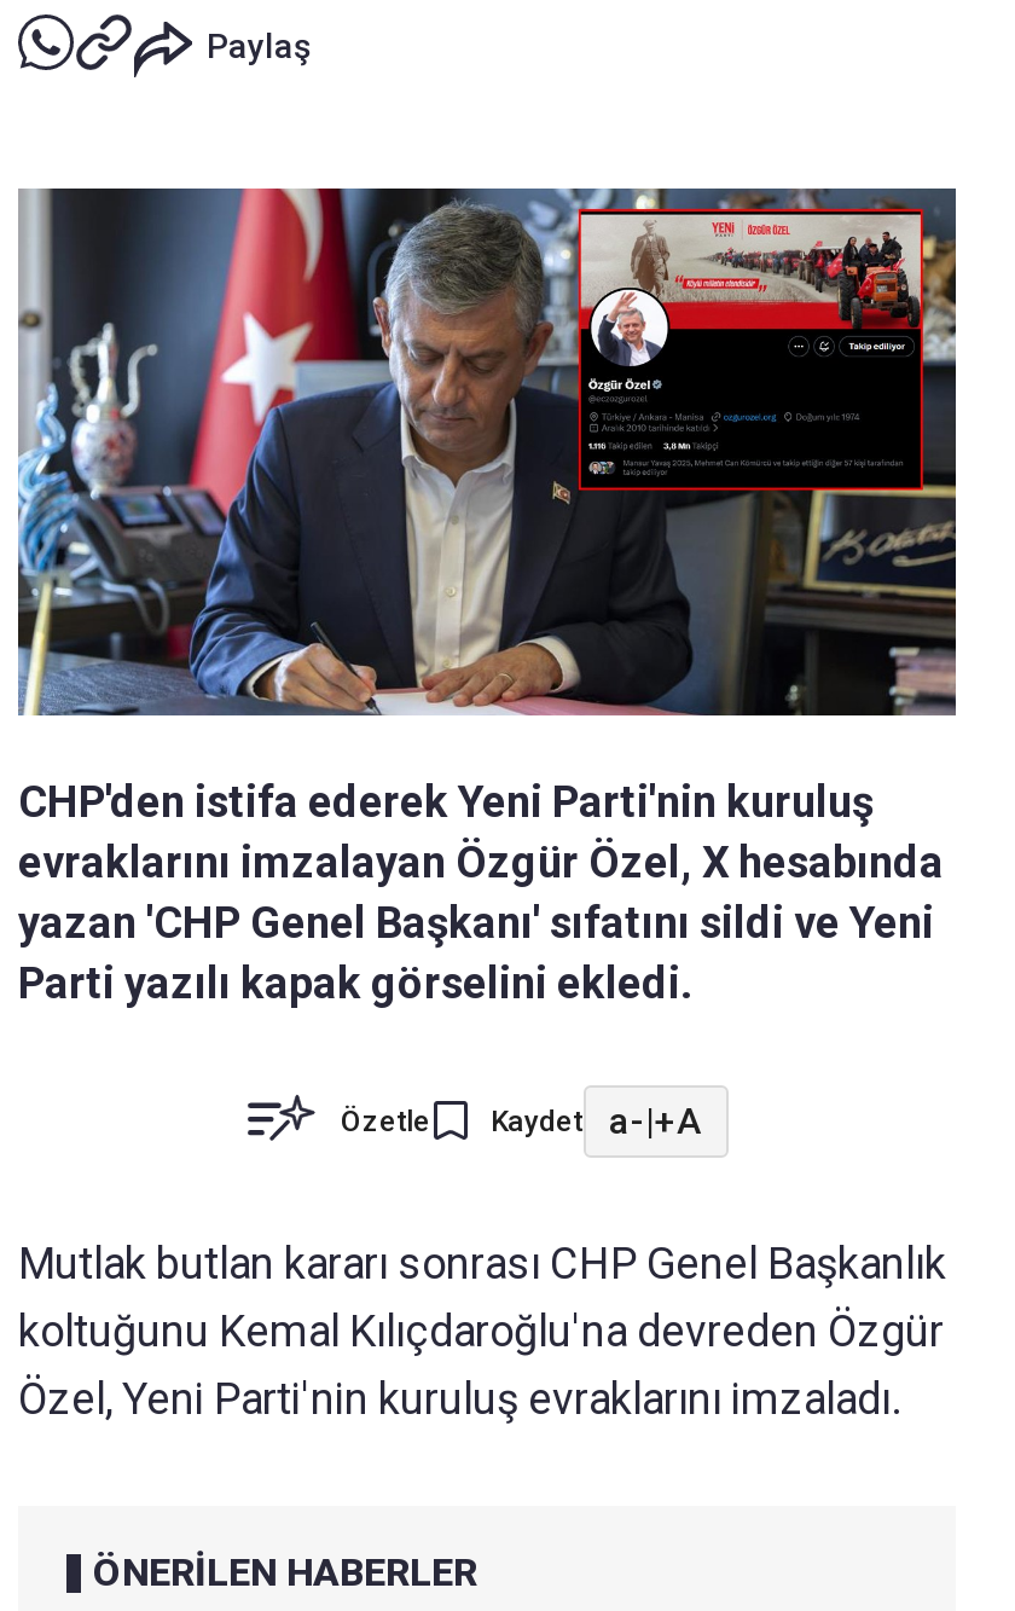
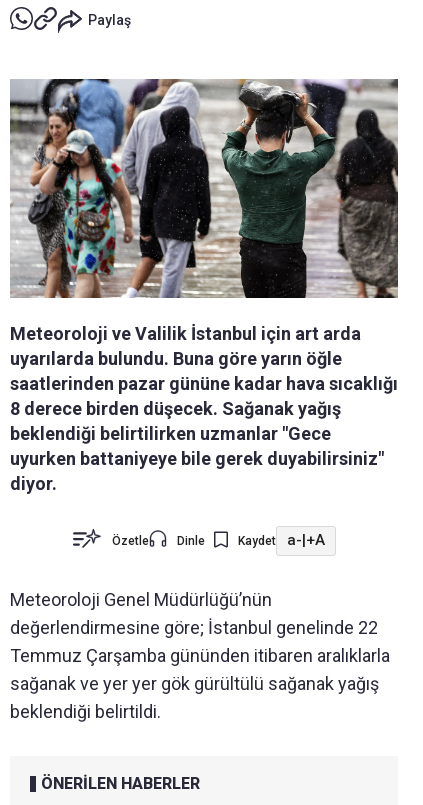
- [image]
- CHP'den istifa ederek Yeni Parti'nin kuruluş
- evraklarını imzalayan Özgür Özel, X hesabında
- yazan 'CHP Genel Başkanı' sıfatını sildi ve Yeni
- Parti yazılı kapak görselini ekledi.
+ [image]
+ Meteoroloji ve Valilik İstanbul için art arda
+ uyarılarda bulundu. Buna göre yarın öğle
+ saatlerinden pazar gününe kadar hava sıcaklığı
+ 8 derece birden düşecek. Sağanak yağış
+ beklendiği belirtilirken uzmanlar "Gece
+ uyurken battaniyeye bile gerek duyabilirsiniz"
+ diyor.

+ Dinle

- Mutlak butlan kararı sonrası CHP Genel Başkanlık
- koltuğunu Kemal Kılıçdaroğlu'na devreden Özgür
- Özel, Yeni Parti'nin kuruluş evraklarını imzaladı.
+ Meteoroloji Genel Müdürlüğü’nün
+ değerlendirmesine göre; İstanbul genelinde 22
+ Temmuz Çarşamba gününden itibaren aralıklarla
+ sağanak ve yer yer gök gürültülü sağanak yağış
+ beklendiği belirtildi.
